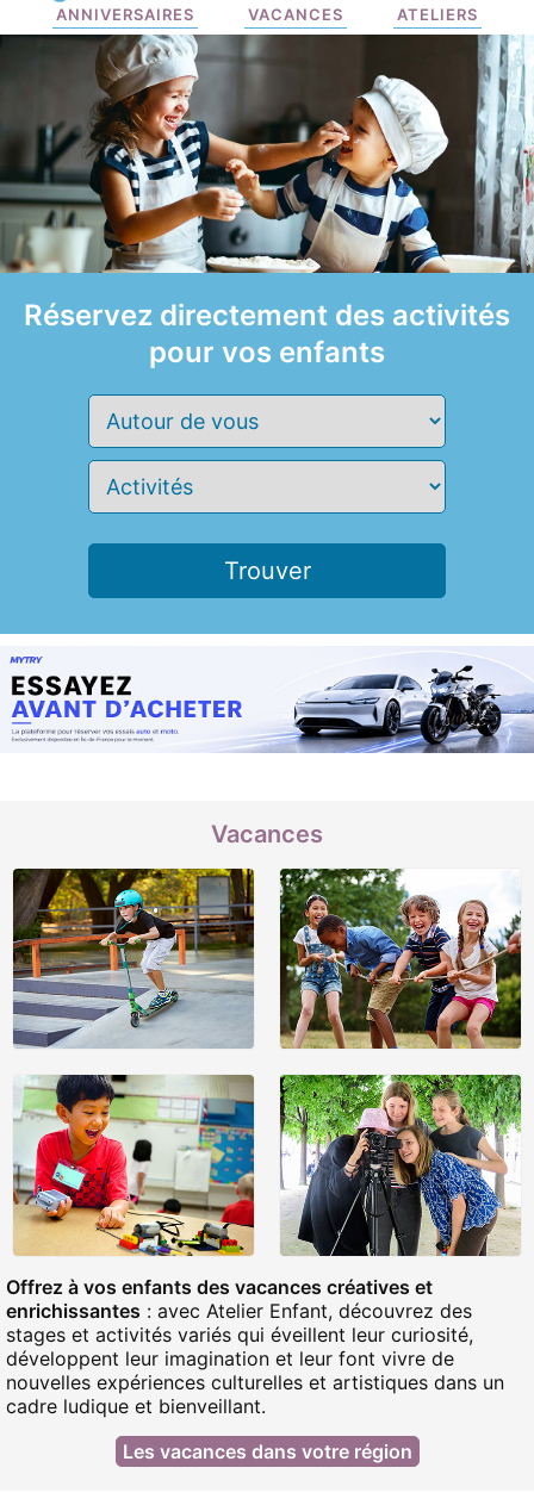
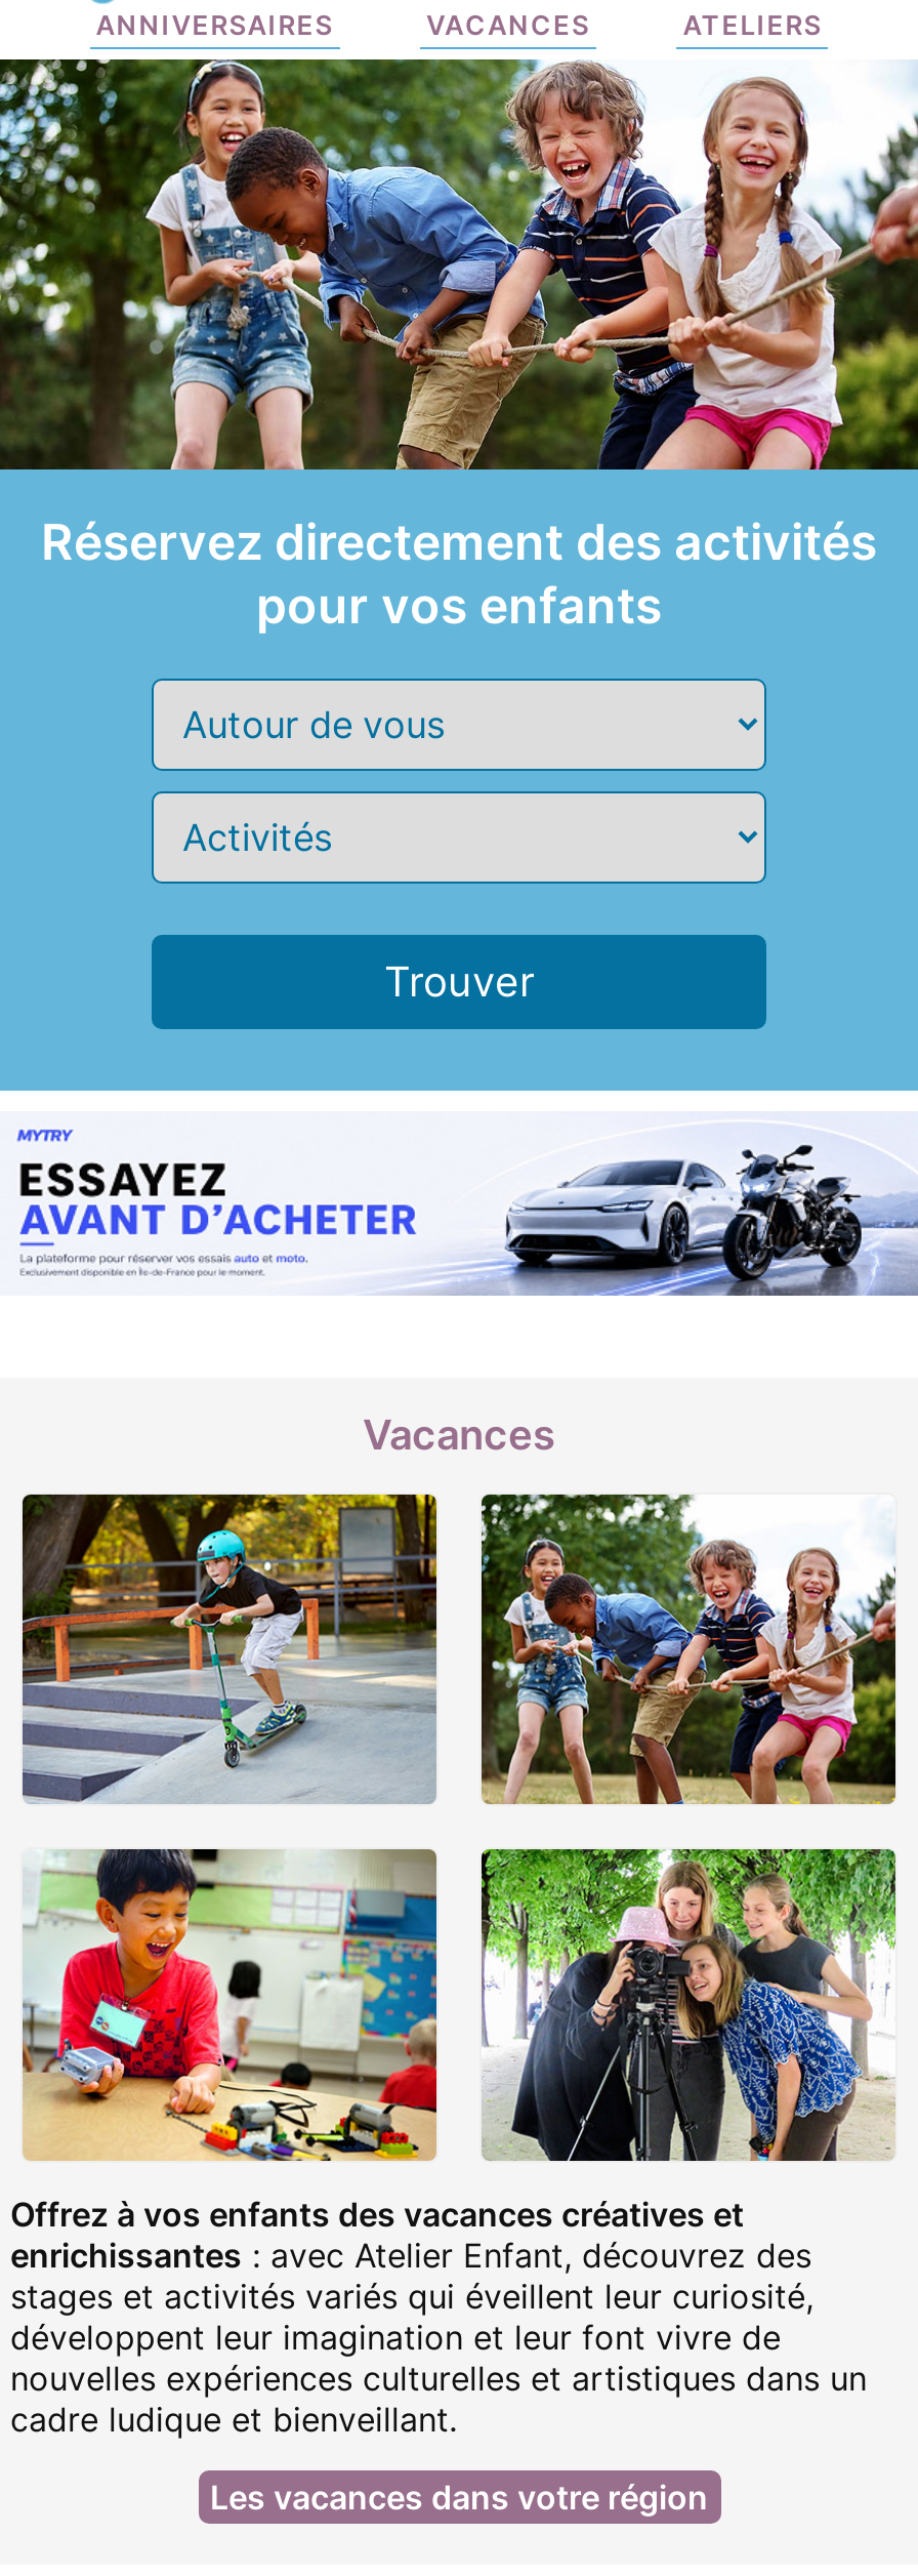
- [image]
+ [image]
